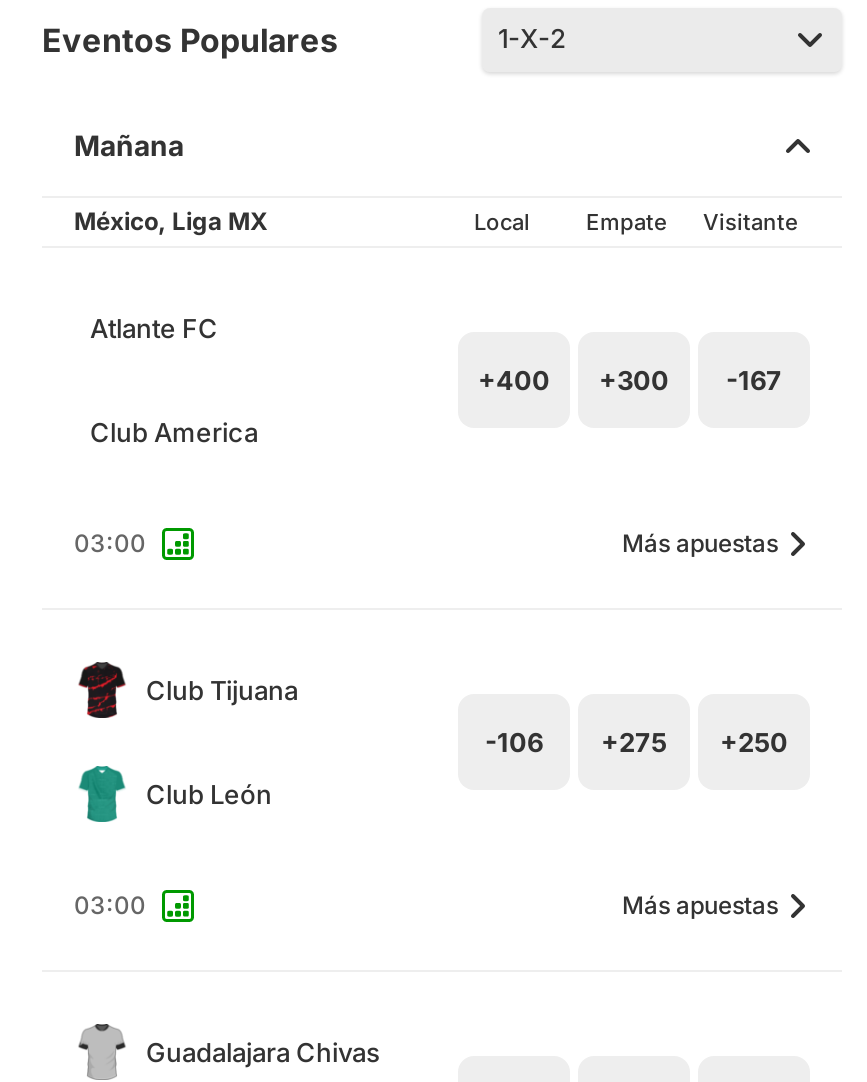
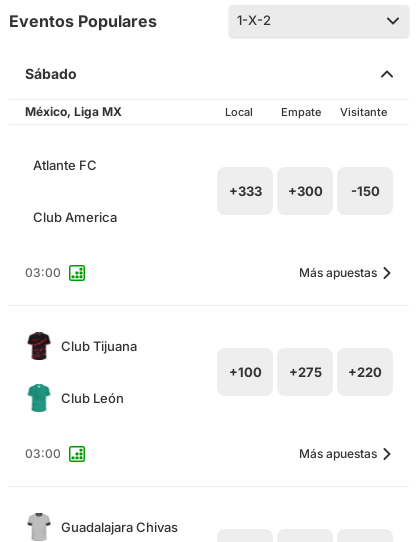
- Mañana
+ Sábado

- +400
+ +333

- -167
+ -150

- -106
+ +100

- +250
+ +220
